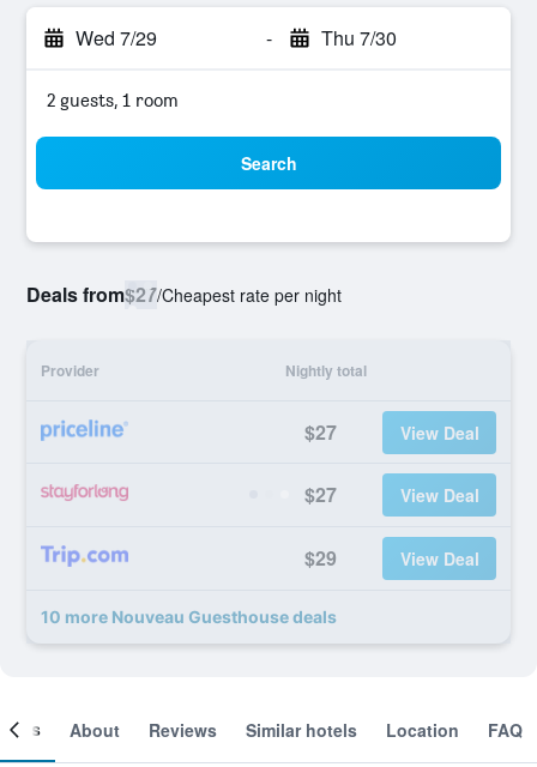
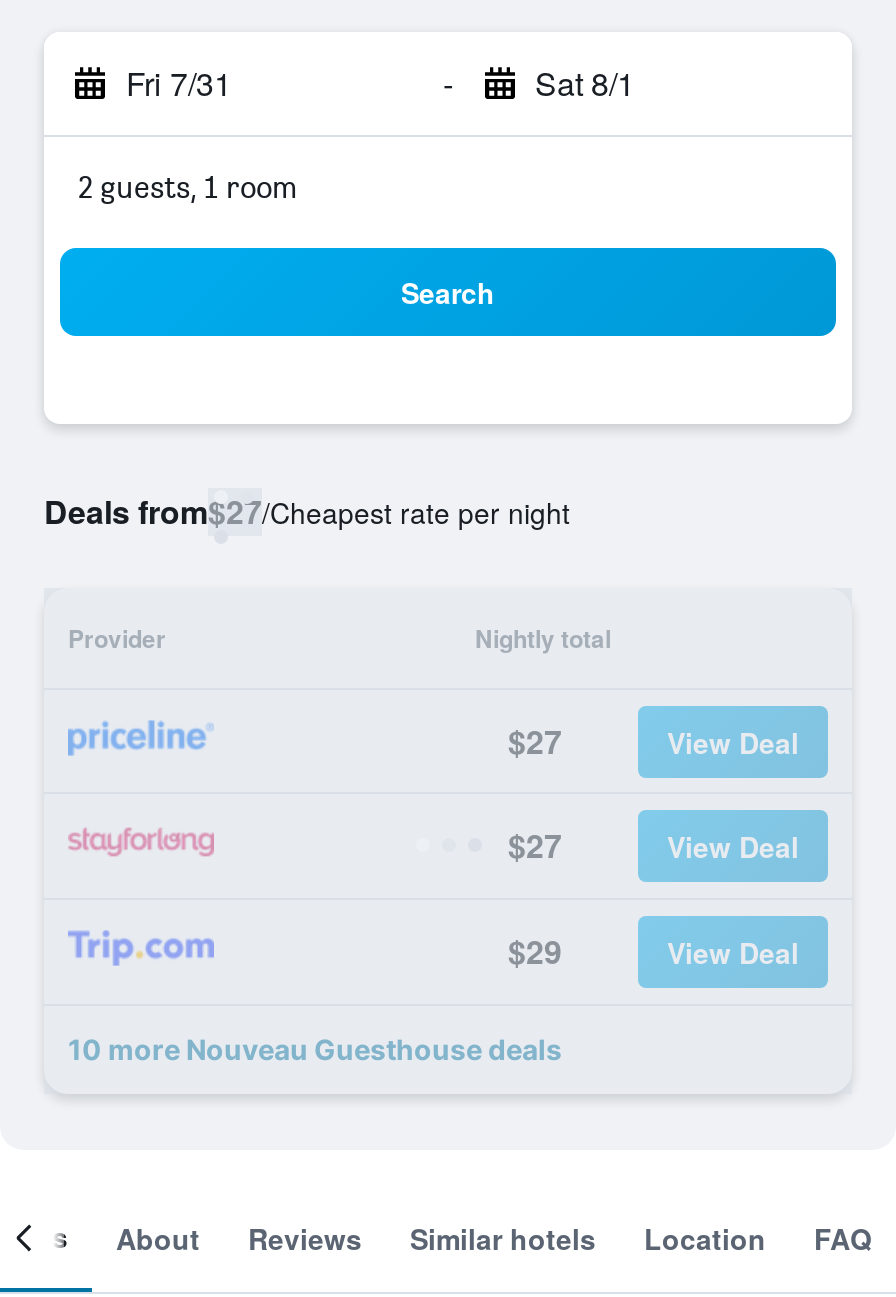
- Wed 7/29
+ Fri 7/31

- Thu 7/30
+ Sat 8/1
